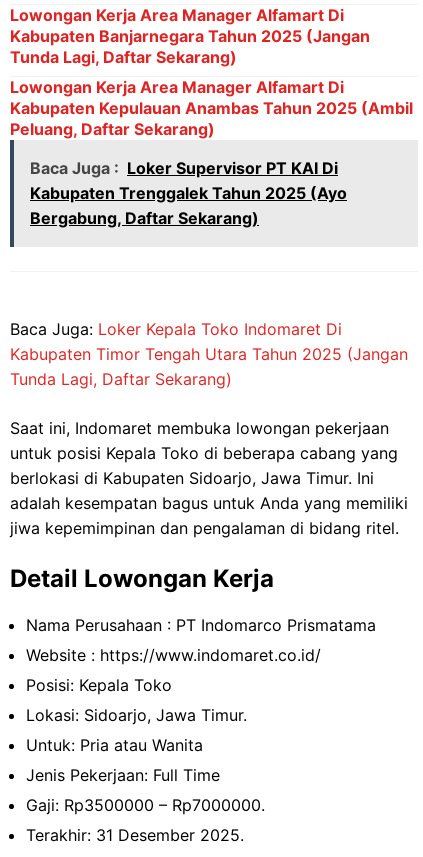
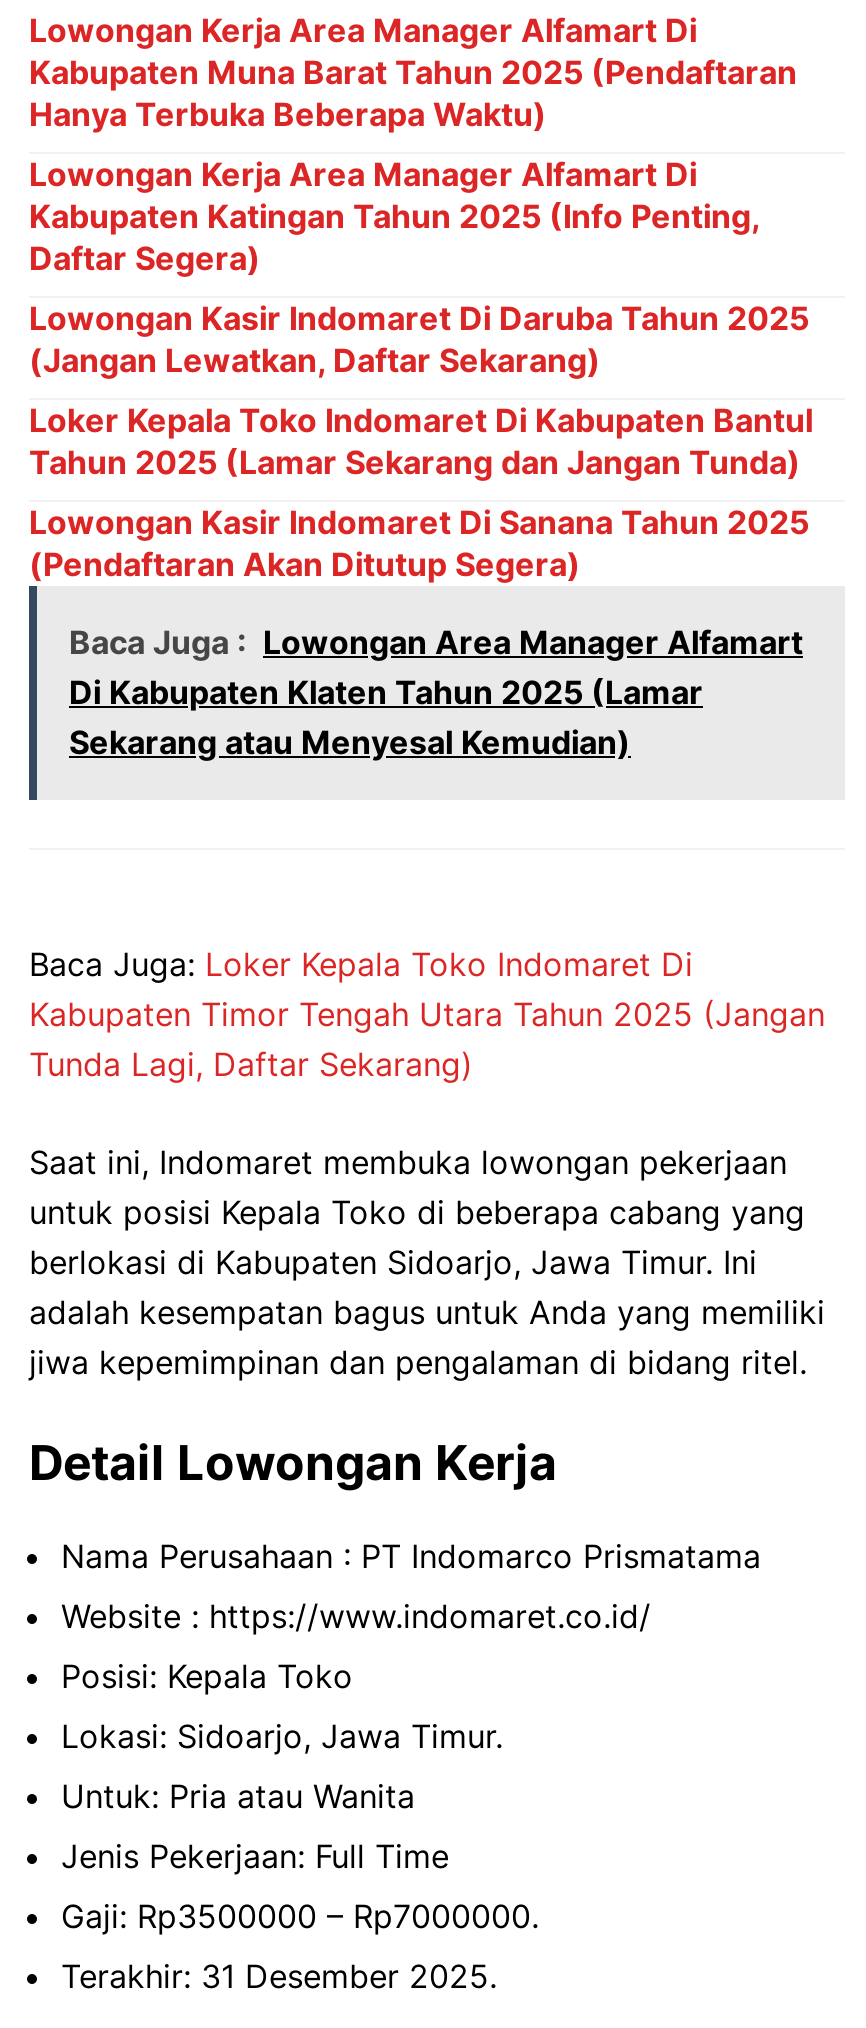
- Kabupaten Banjarnegara Tahun 2025 (Jangan
- Tunda Lagi, Daftar Sekarang)
+ Kabupaten Muna Barat Tahun 2025 (Pendaftaran
+ Hanya Terbuka Beberapa Waktu)

- Kabupaten Kepulauan Anambas Tahun 2025 (Ambil
- Peluang, Daftar Sekarang)
- Baca Juga : Loker Supervisor PT KAI Di
- Kabupaten Trenggalek Tahun 2025 (Ayo
- Bergabung, Daftar Sekarang)
+ Kabupaten Katingan Tahun 2025 (Info Penting,
+ Daftar Segera)
+ Lowongan Kasir Indomaret Di Daruba Tahun 2025
+ (Jangan Lewatkan, Daftar Sekarang)
+ Loker Kepala Toko Indomaret Di Kabupaten Bantul
+ Tahun 2025 (Lamar Sekarang dan Jangan Tunda)
+ Lowongan Kasir Indomaret Di Sanana Tahun 2025
+ (Pendaftaran Akan Ditutup Segera)
+ Baca Juga : Lowongan Area Manager Alfamart
+ Di Kabupaten Klaten Tahun 2025 (Lamar
+ Sekarang atau Menyesal Kemudian)
